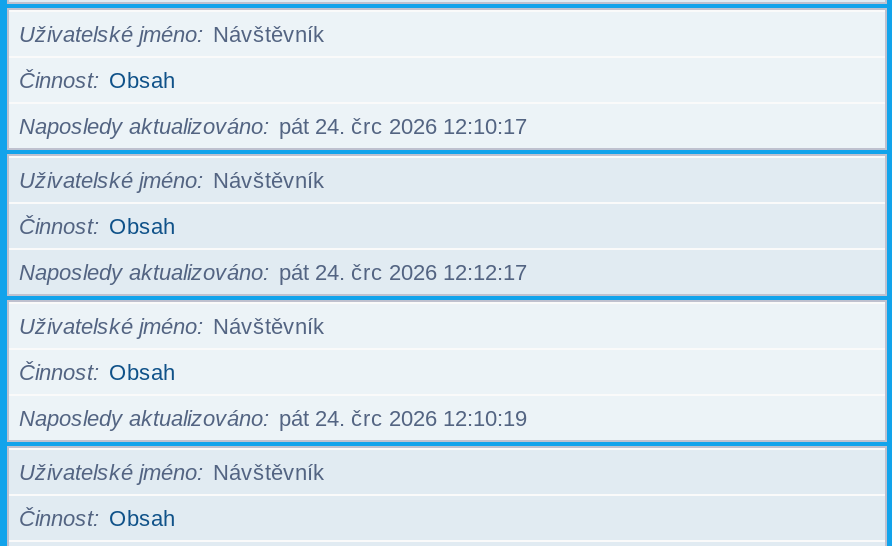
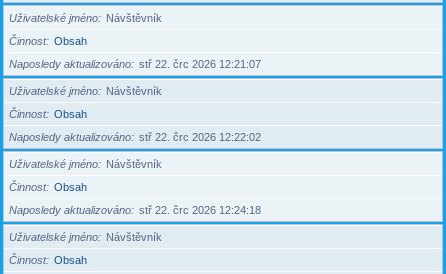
- Naposledy aktualizováno pát 24. črc 2026 12:10:17
+ Naposledy aktualizováno stř 22. črc 2026 12:21:07

- Naposledy aktualizováno pát 24. črc 2026 12:12:17
+ Naposledy aktualizováno stř 22. črc 2026 12:22:02

- Naposledy aktualizováno pát 24. črc 2026 12:10:19
+ Naposledy aktualizováno stř 22. črc 2026 12:24:18
